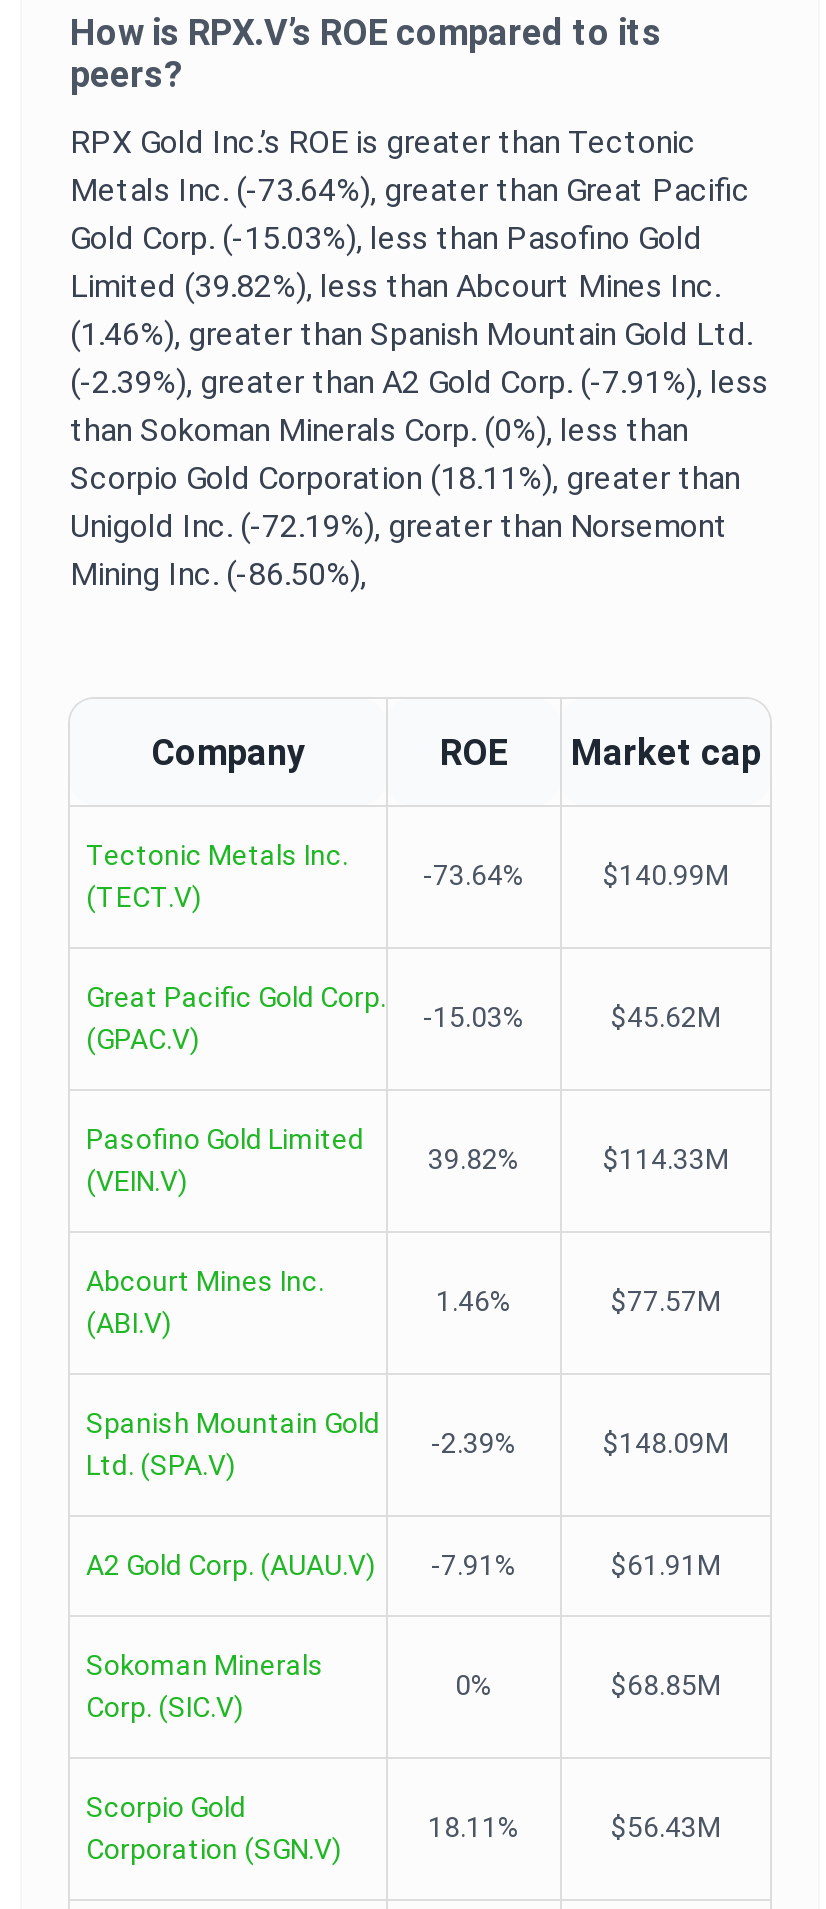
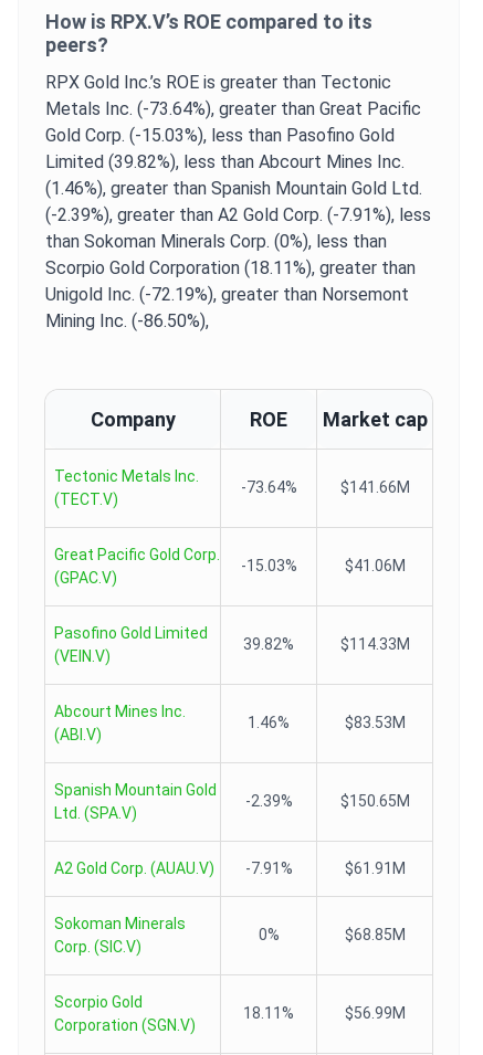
- $140.99M
+ $141.66M

- $45.62M
+ $41.06M

- $77.57M
+ $83.53M

- $148.09M
+ $150.65M

- $56.43M
+ $56.99M
